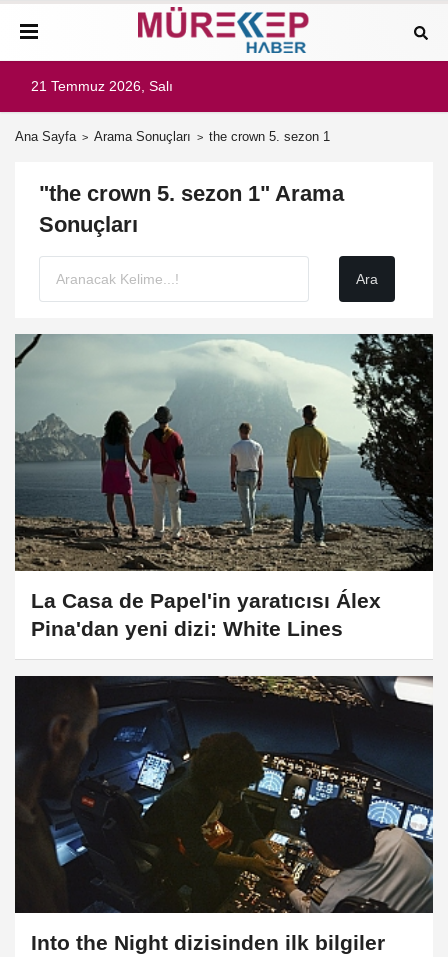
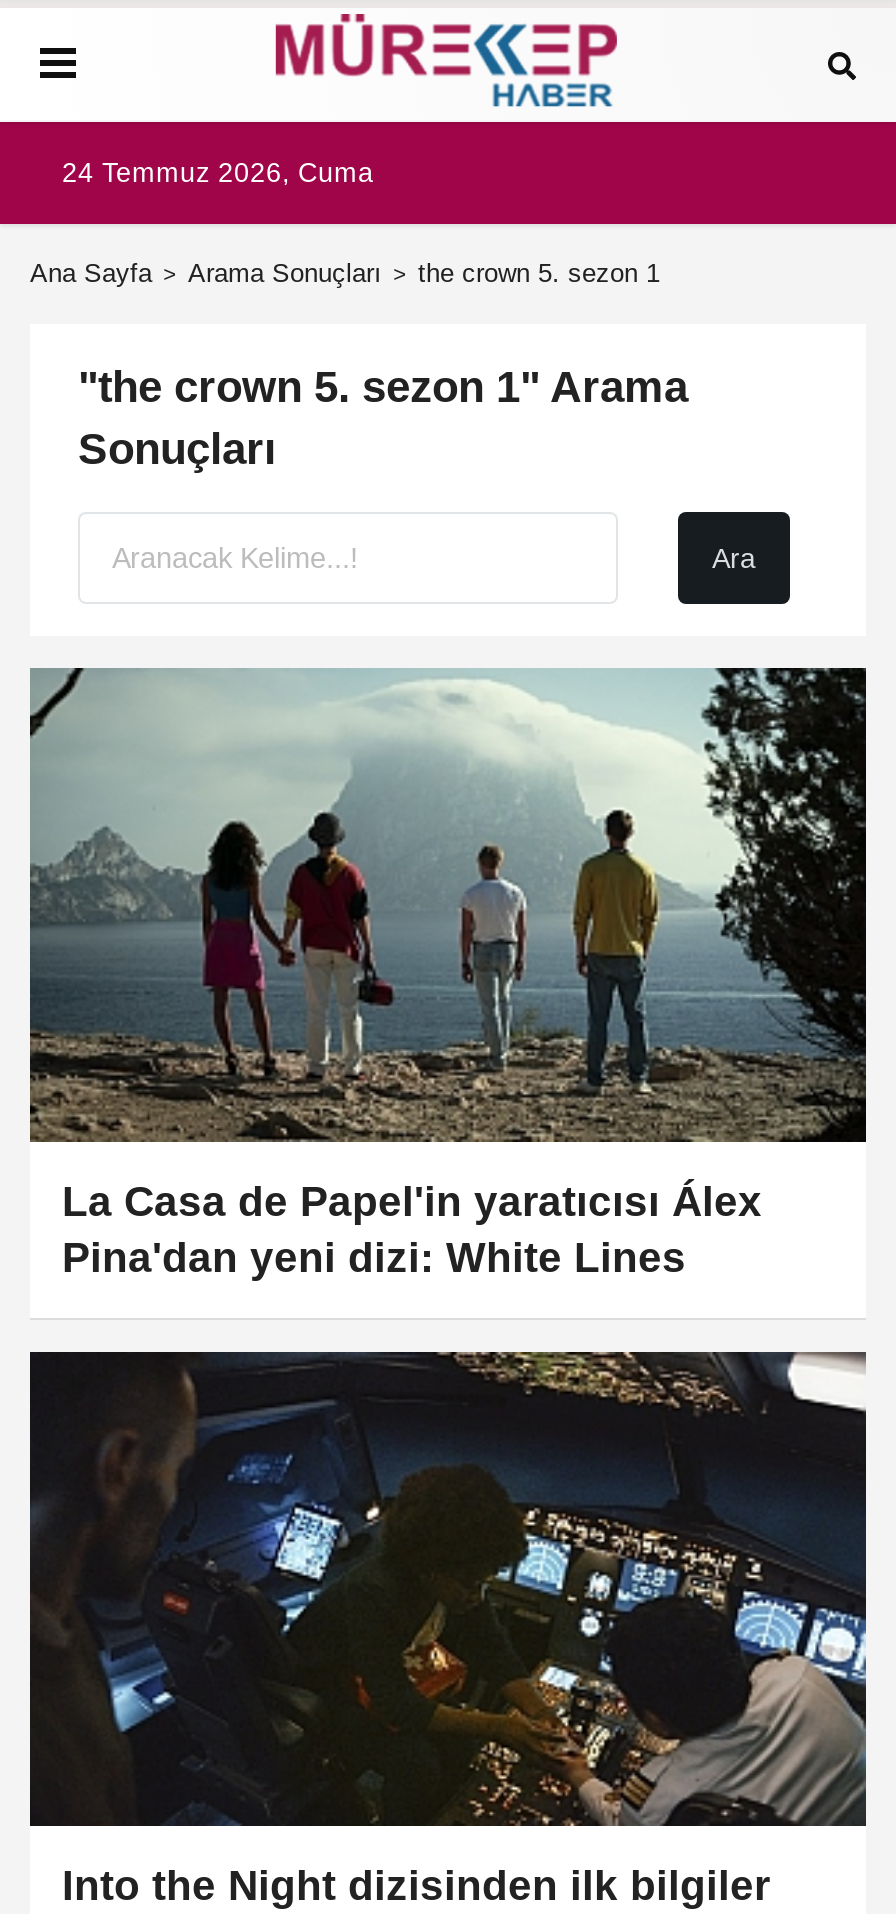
- 21 Temmuz 2026, Salı
+ 24 Temmuz 2026, Cuma
